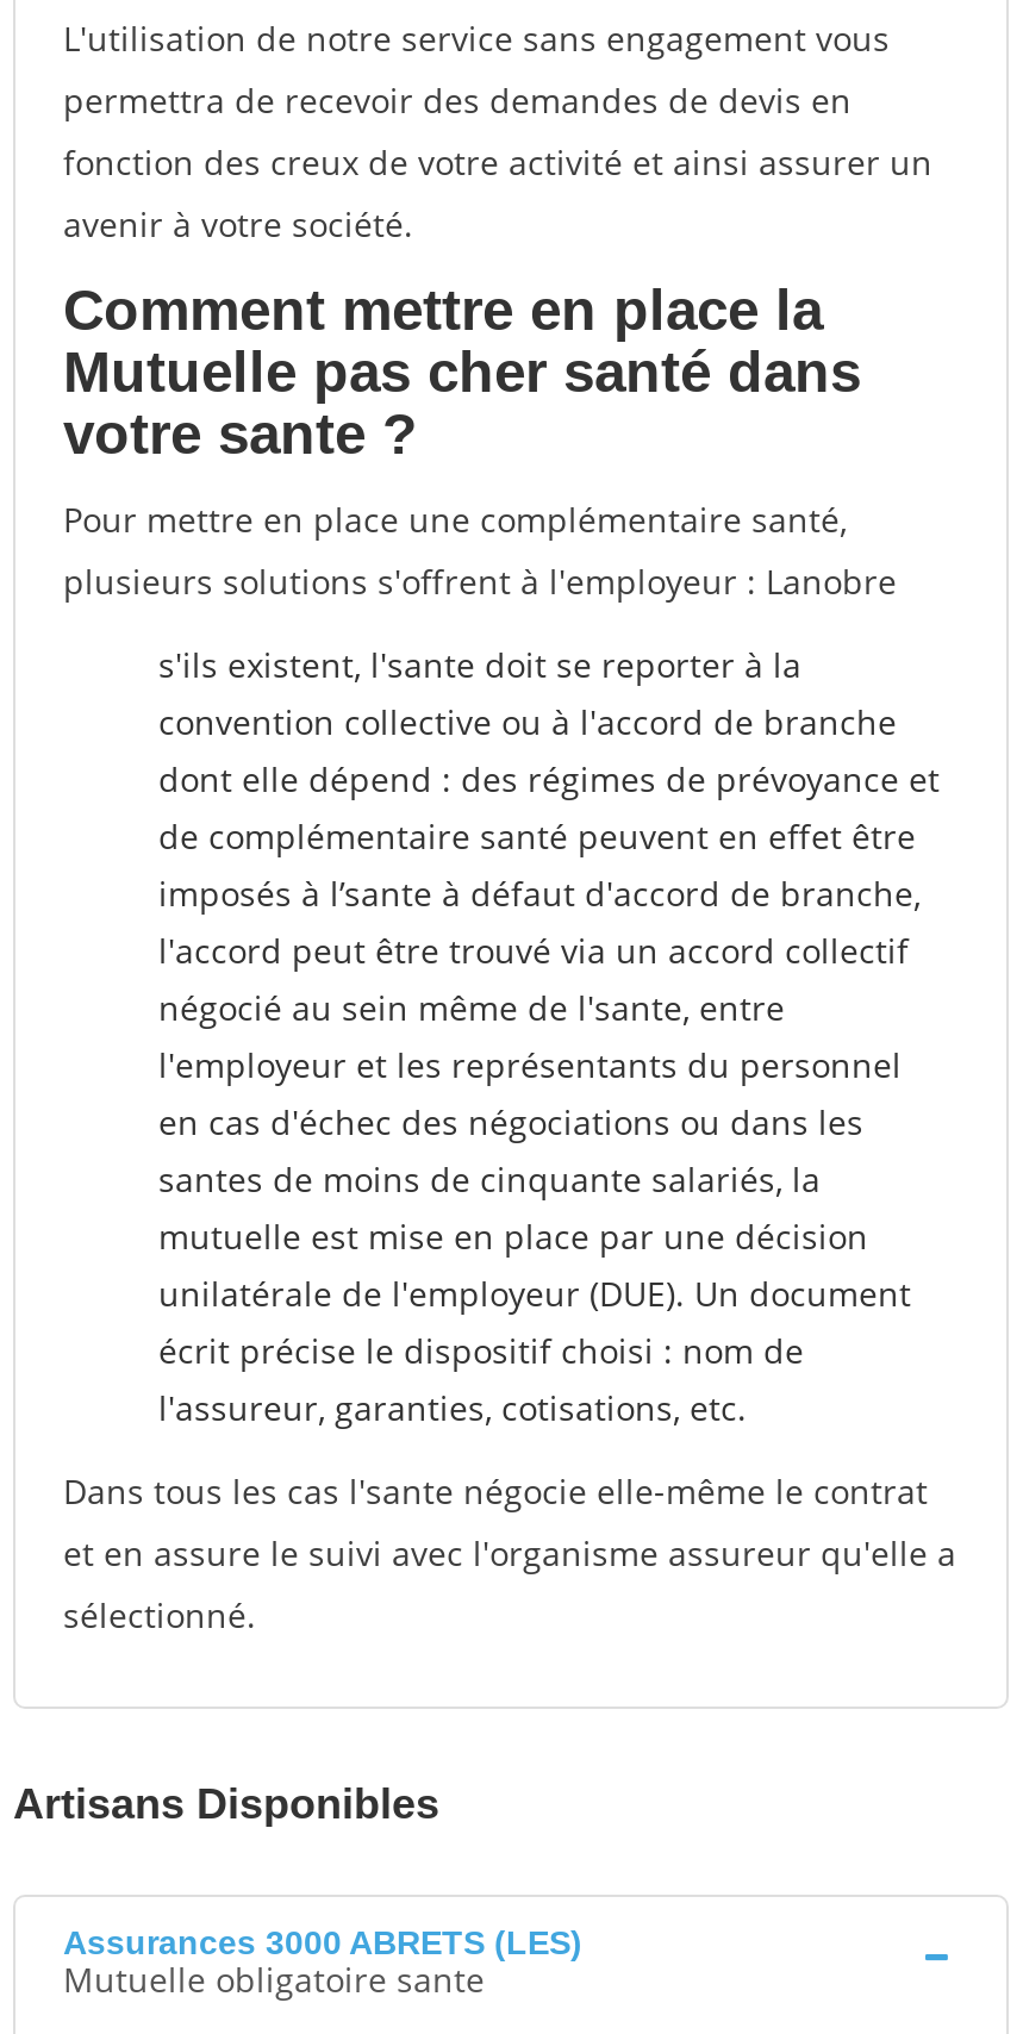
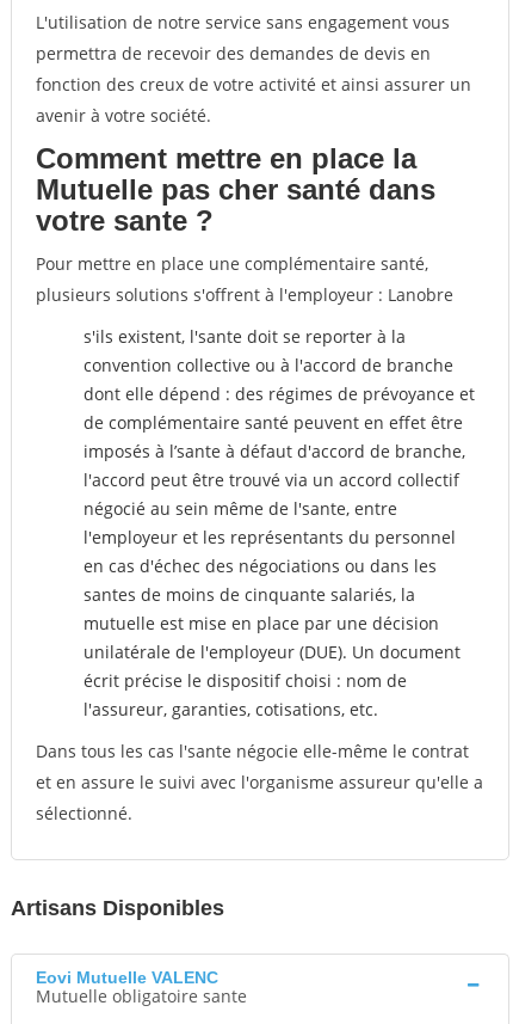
- Assurances 3000 ABRETS (LES)
+ Eovi Mutuelle VALENC
